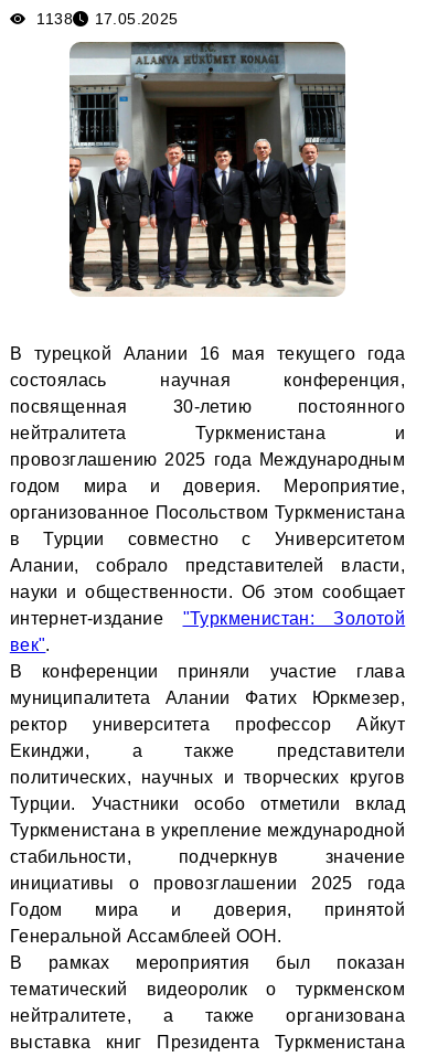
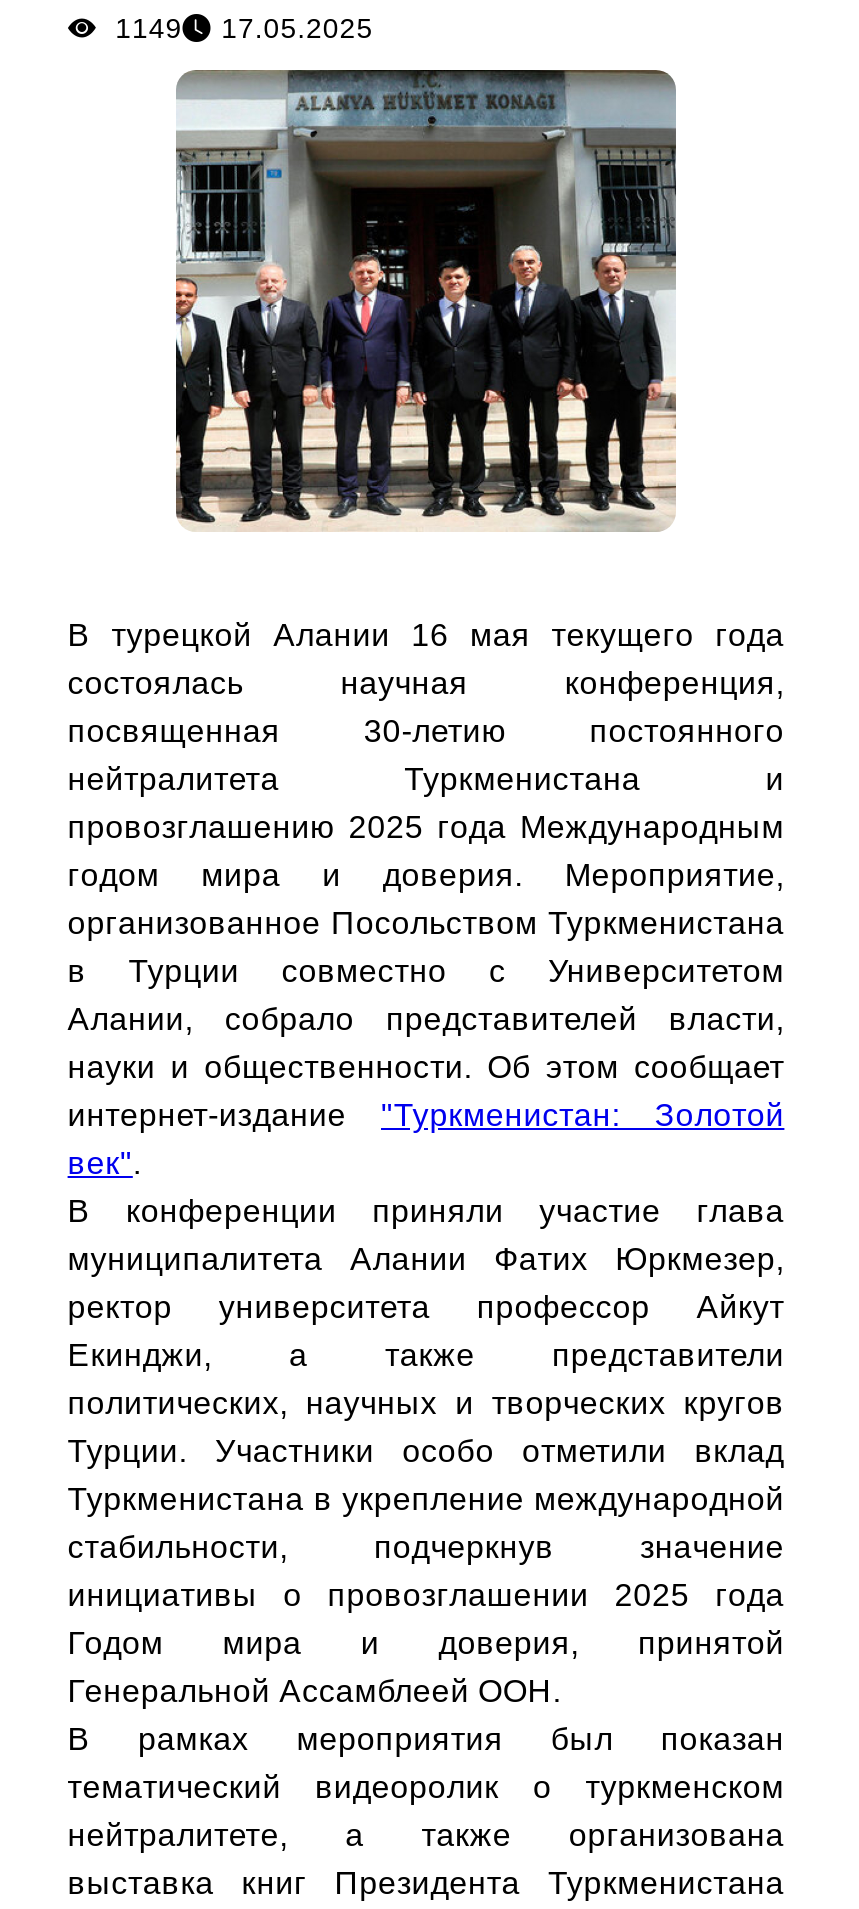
- 1138 17.05.2025
+ 1149 17.05.2025
